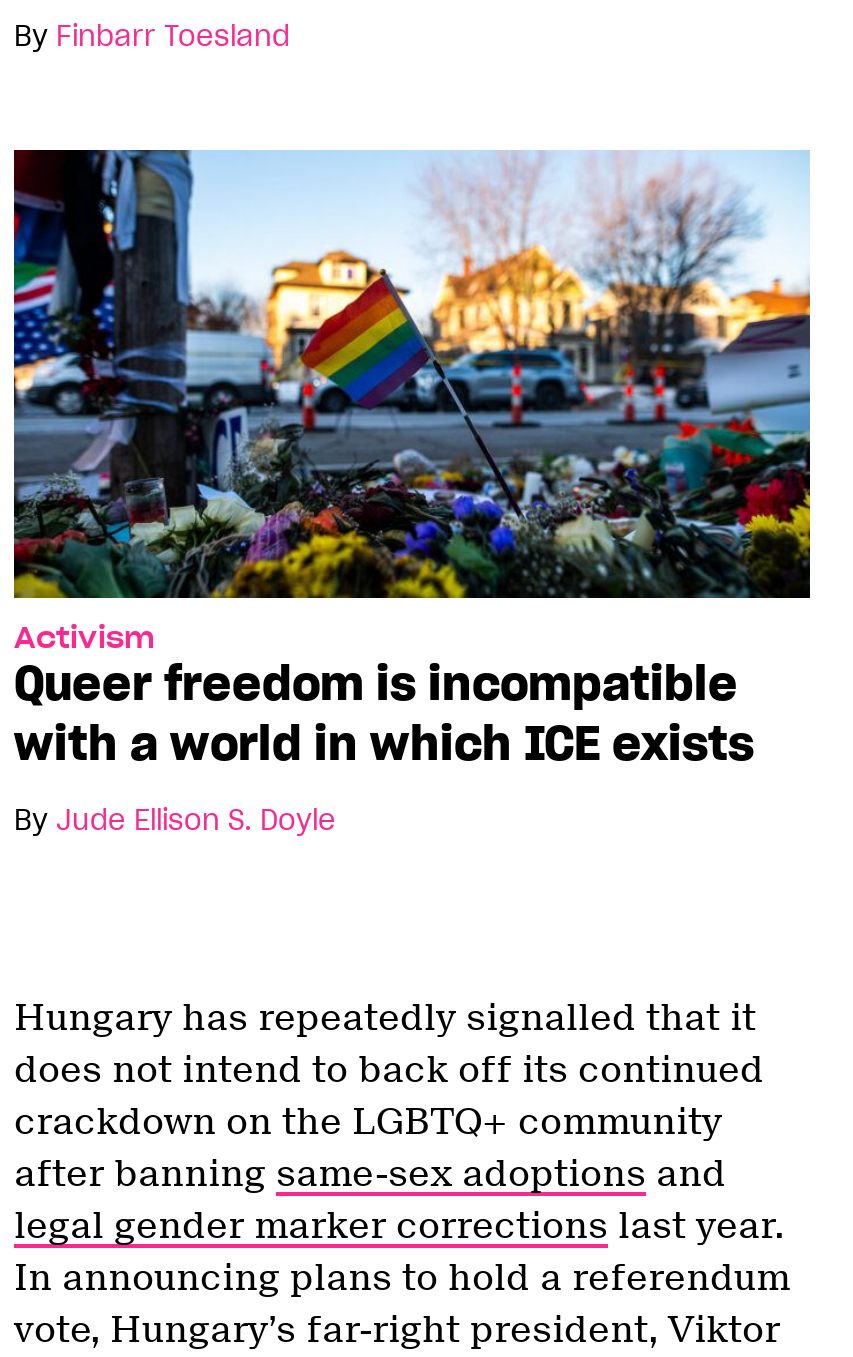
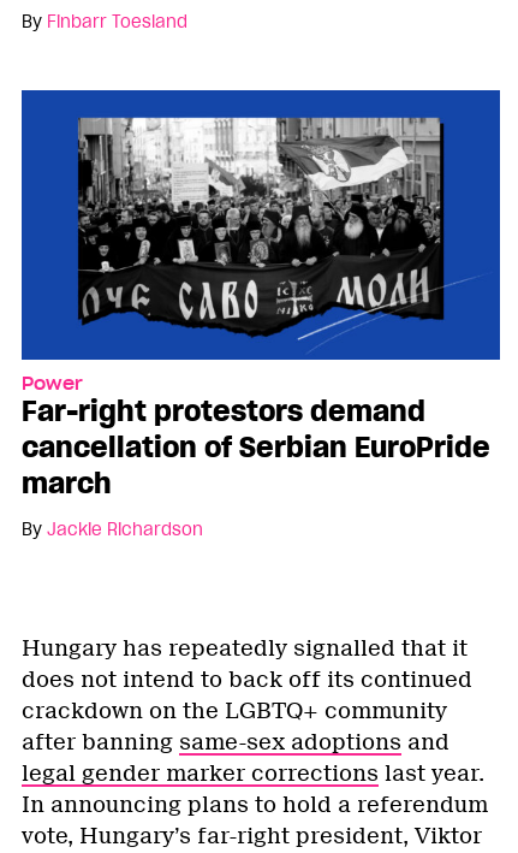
- [image]
- Activism
- Queer freedom is incompatible
- with a world in which ICE exists
+ [image]
+ Power
+ Far-right protestors demand
+ cancellation of Serbian EuroPride
+ march

- By Jude Ellison S. Doyle
+ By Jackie Richardson
